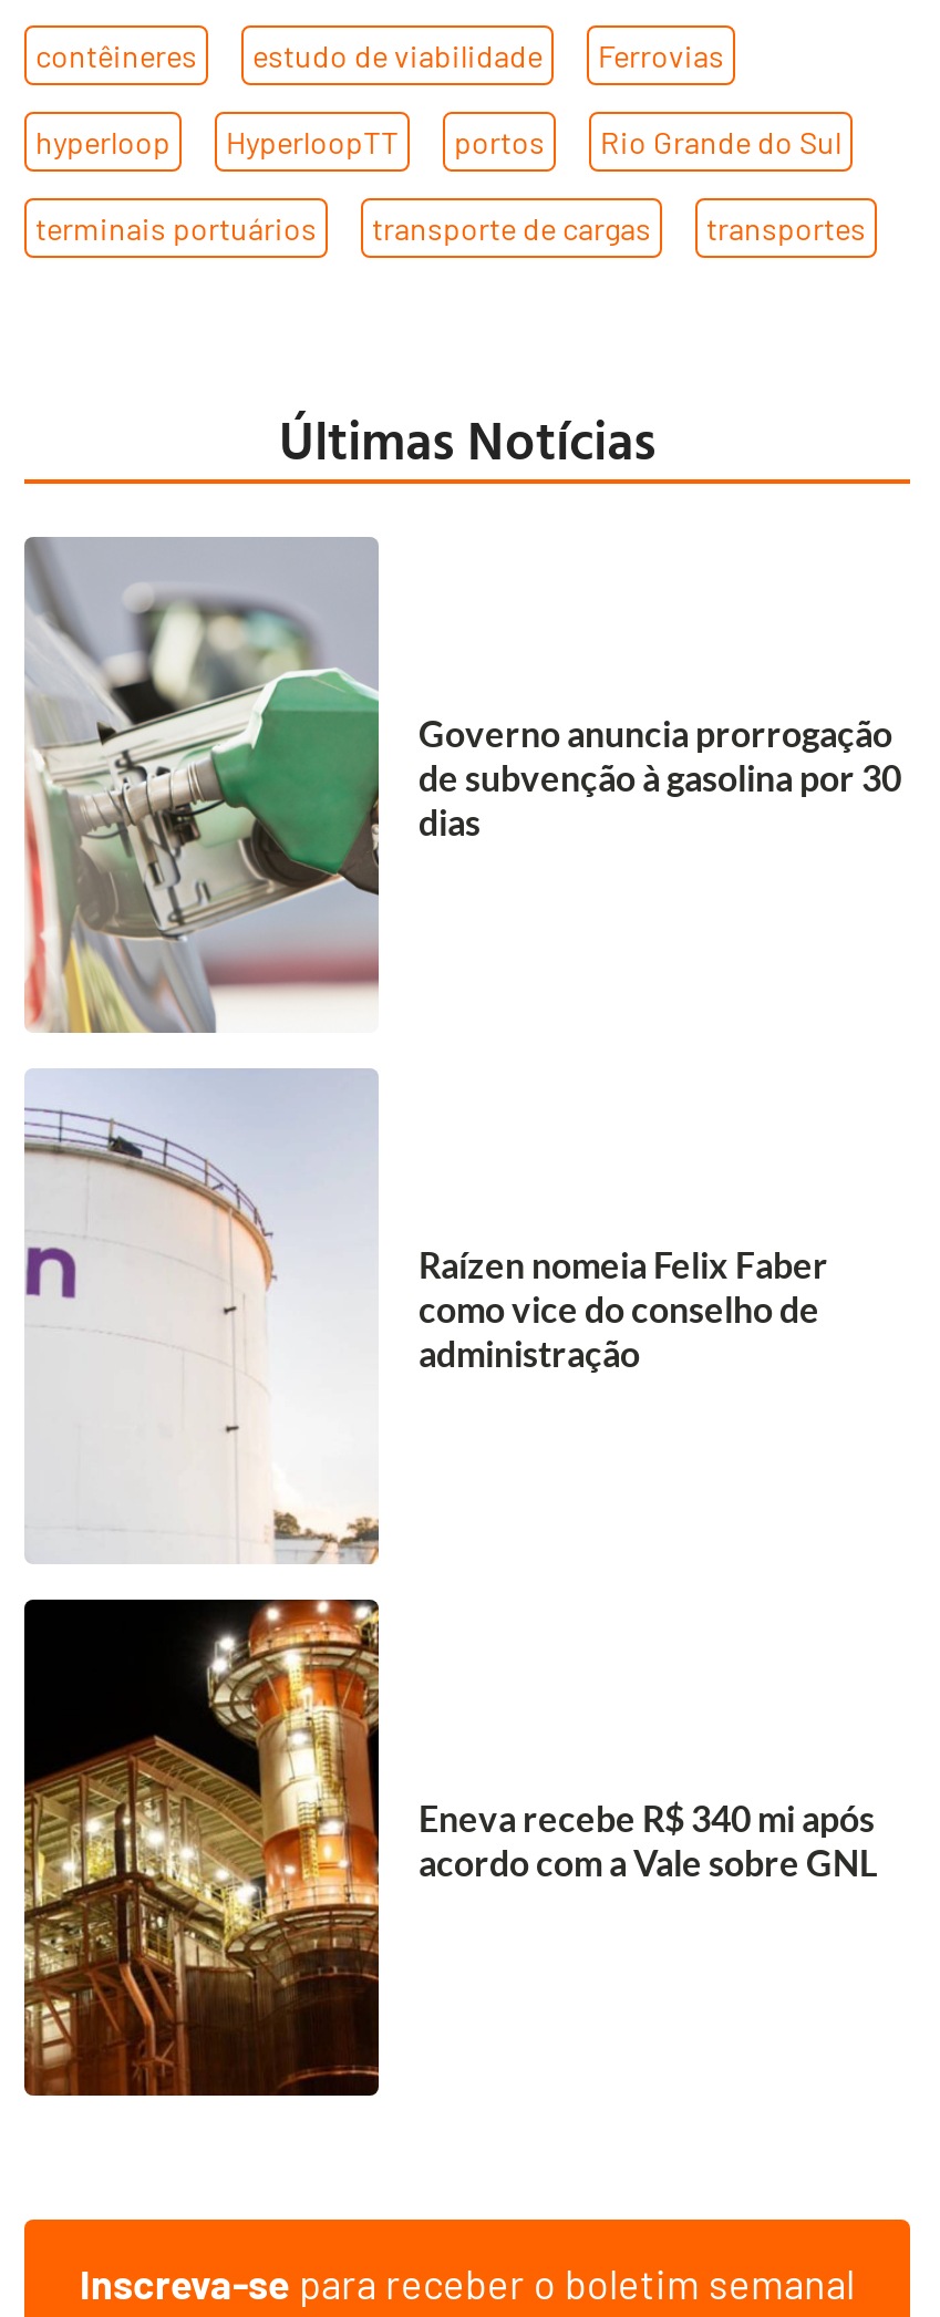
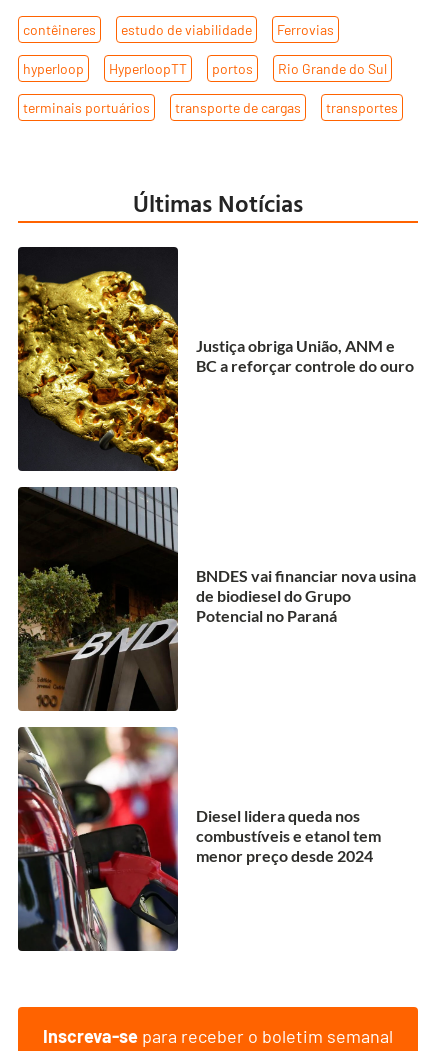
- [image]
- Governo anuncia prorrogação
- de subvenção à gasolina por 30
- dias
+ [image]
+ Justiça obriga União, ANM e
+ BC a reforçar controle do ouro

- [image]
- Raízen nomeia Felix Faber
- como vice do conselho de
- administração
+ [image]
+ BNDES vai financiar nova usina
+ de biodiesel do Grupo
+ Potencial no Paraná

- [image]
- Eneva recebe R$ 340 mi após
- acordo com a Vale sobre GNL
+ [image]
+ Diesel lidera queda nos
+ combustíveis e etanol tem
+ menor preço desde 2024
